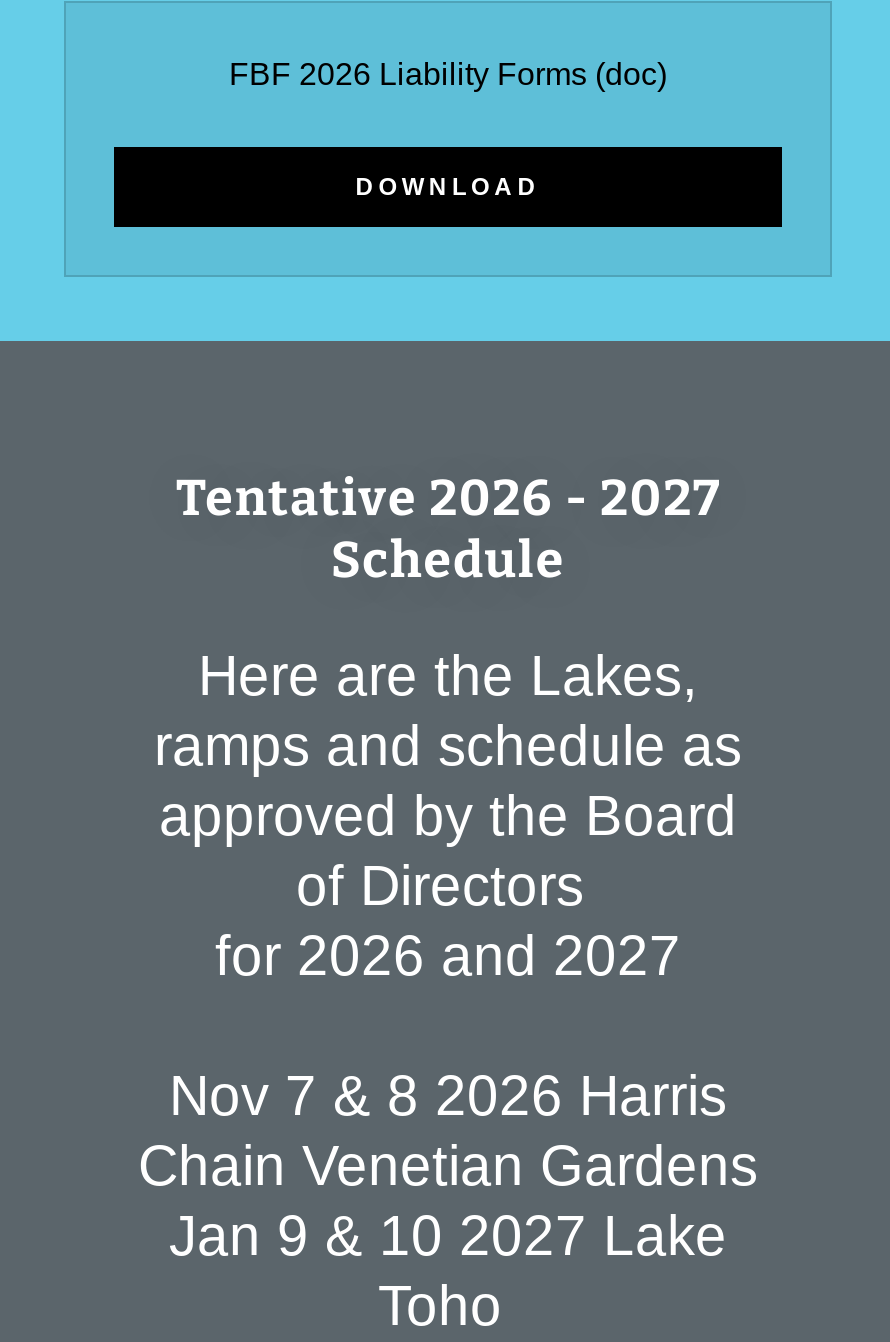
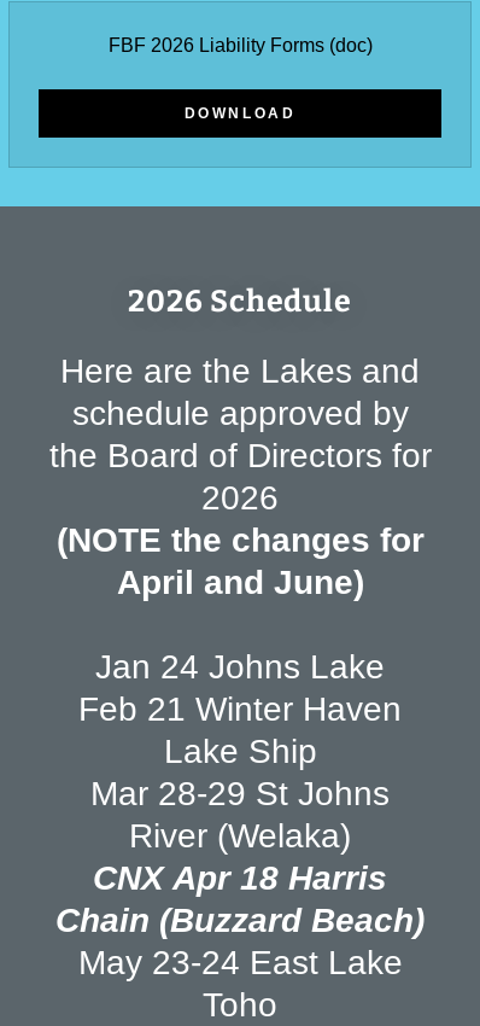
- Tentative 2026 - 2027
- Schedule
+ 2026 Schedule

- Here are the Lakes,
- ramps and schedule as
- approved by the Board
- of Directors
- for 2026 and 2027
+ Here are the Lakes and
+ schedule approved by
+ the Board of Directors for
+ 2026
+ (NOTE the changes for
+ April and June)

- Nov 7 & 8 2026 Harris
- Chain Venetian Gardens
- Jan 9 & 10 2027 Lake
+ Jan 24 Johns Lake
+ Feb 21 Winter Haven
+ Lake Ship
+ Mar 28-29 St Johns
+ River (Welaka)
+ CNX Apr 18 Harris
+ Chain (Buzzard Beach)
+ May 23-24 East Lake
